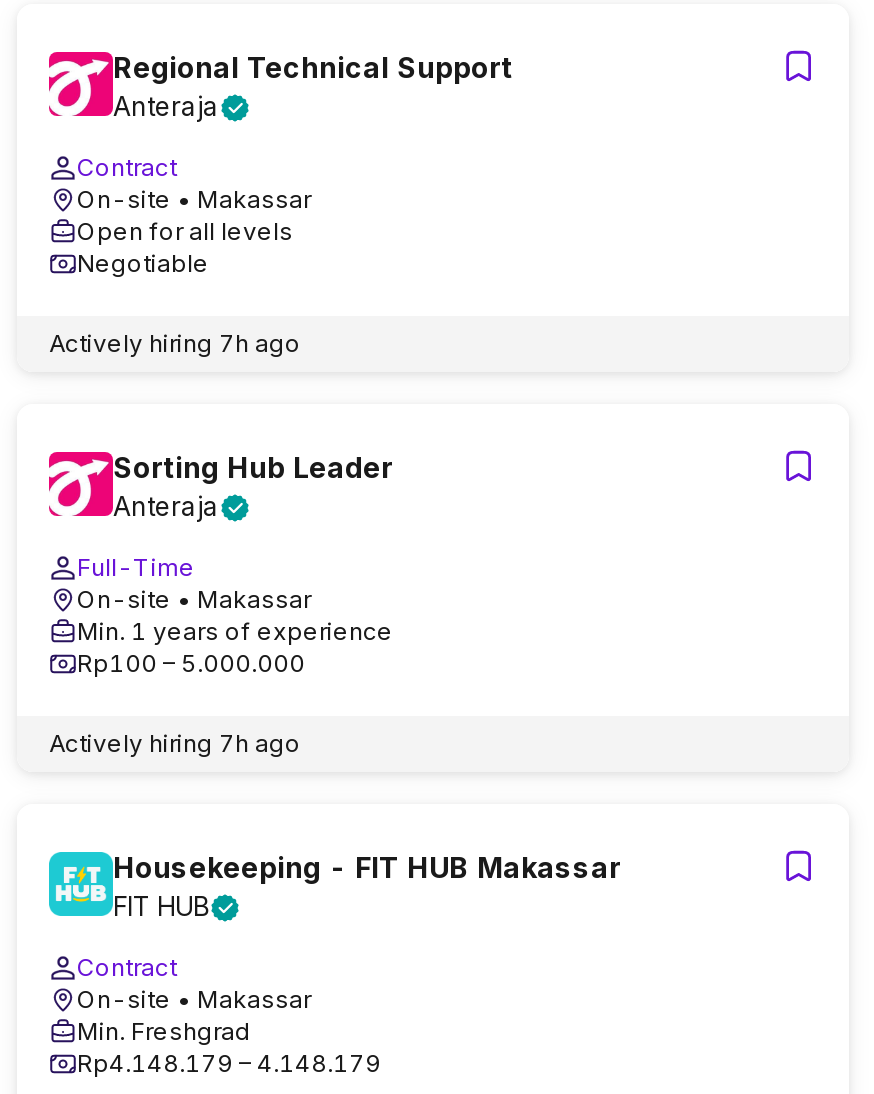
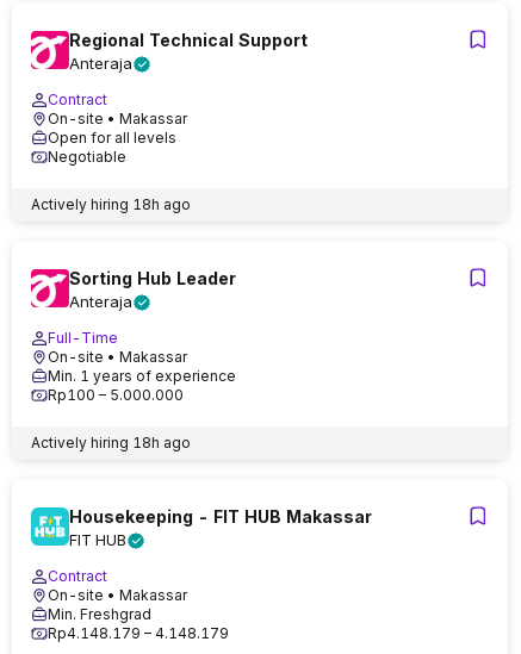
- Actively hiring 7h ago
+ Actively hiring 18h ago

- Actively hiring 7h ago
+ Actively hiring 18h ago
